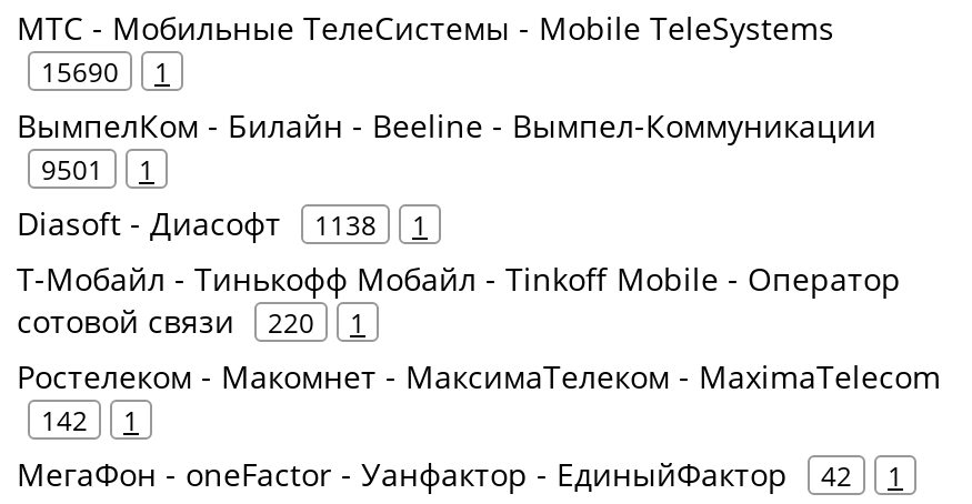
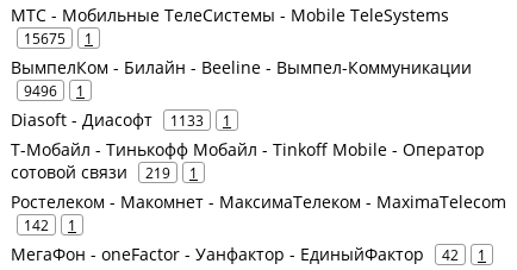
- 15690 1
+ 15675 1

- 9501 1
+ 9496 1

- Diasoft - Диасофт 1138 1
+ Diasoft - Диасофт 1133 1

- сотовой связи 220 1
+ сотовой связи 219 1
